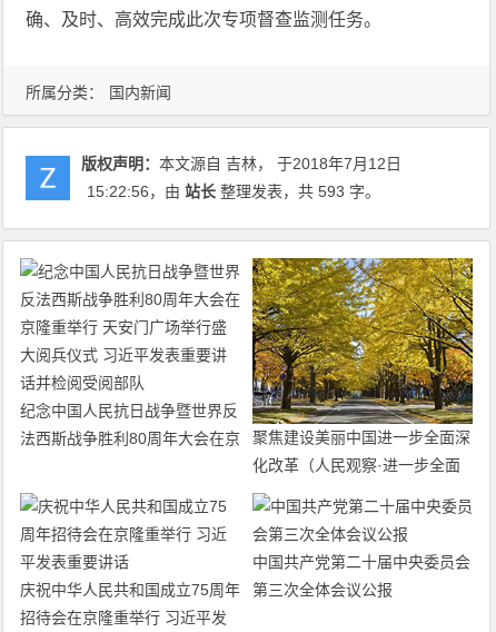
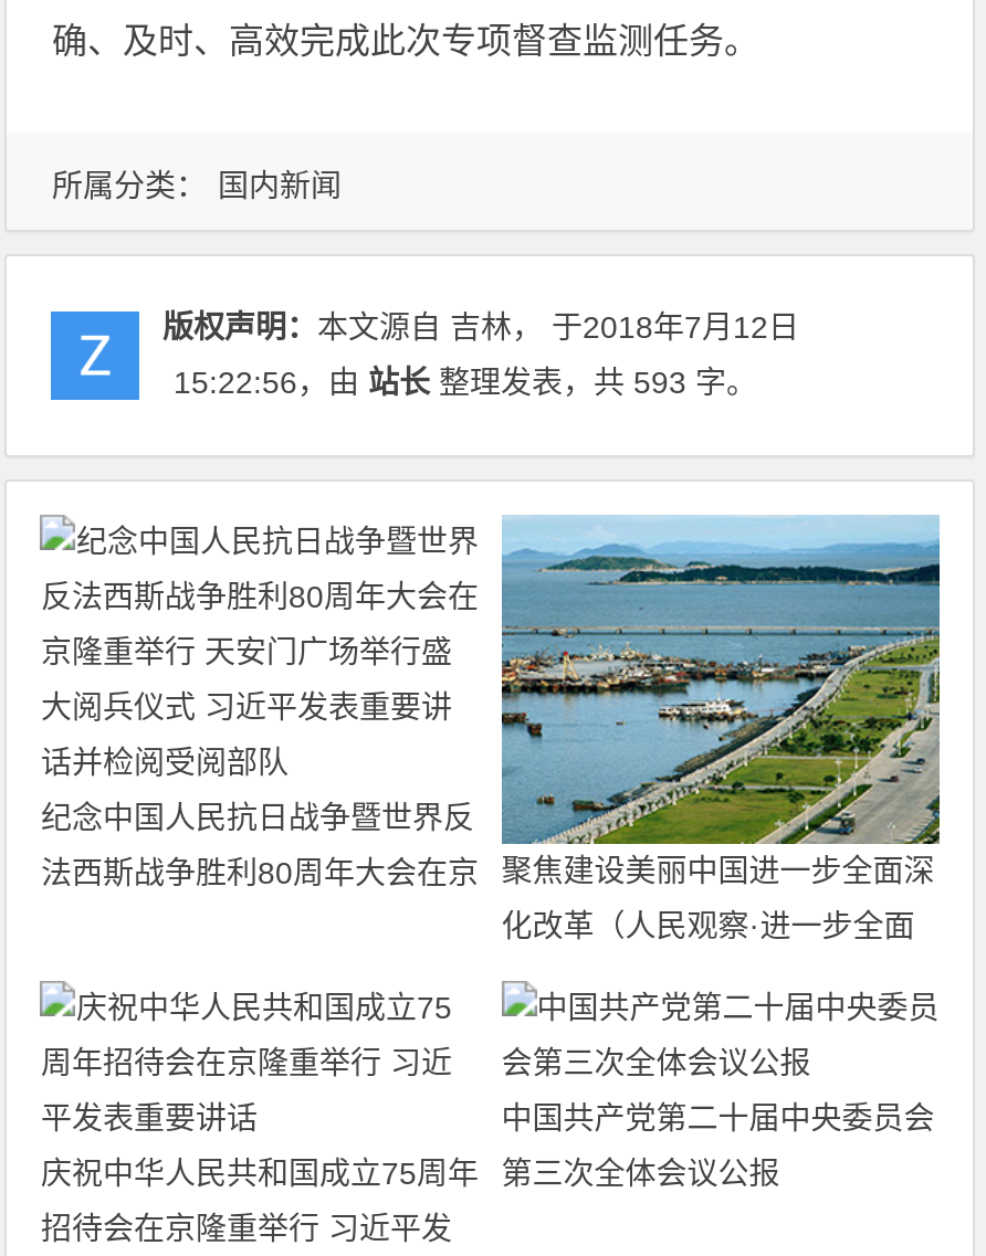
- [image]
+ [image]
